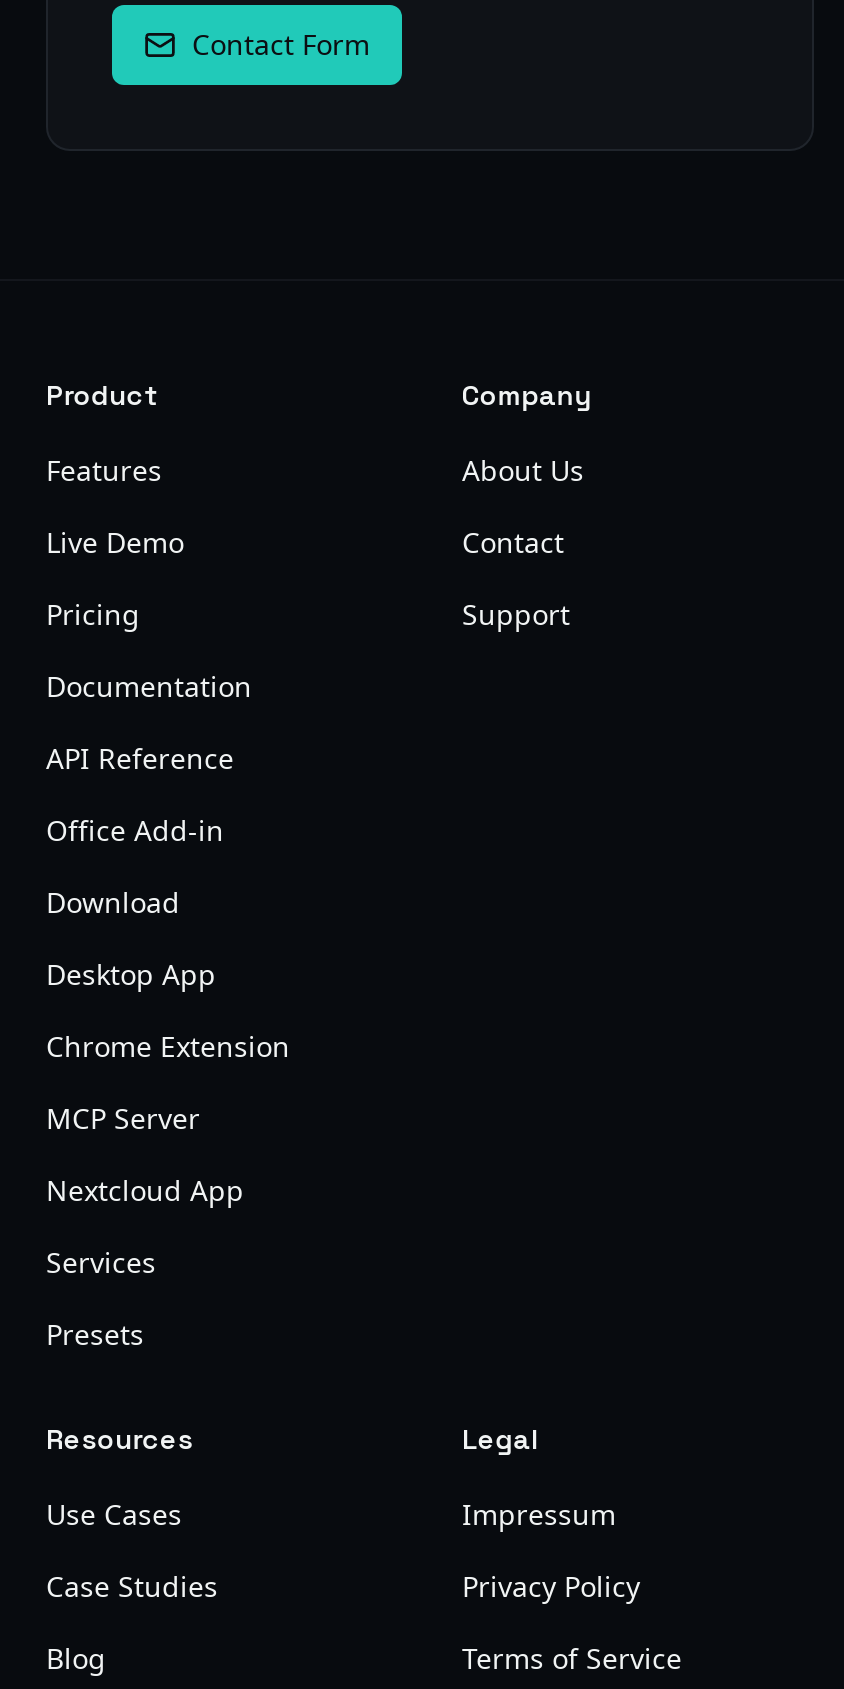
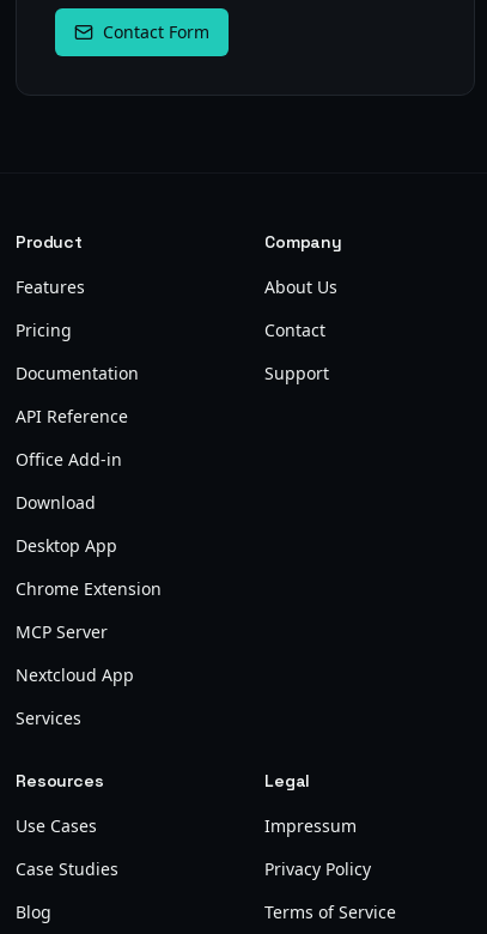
- Live Demo

- Presets
